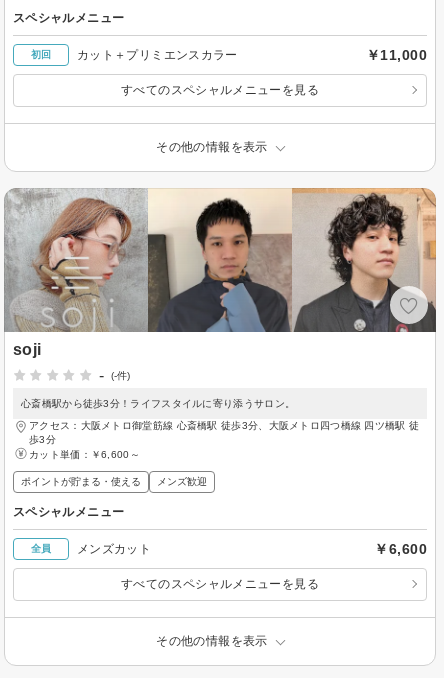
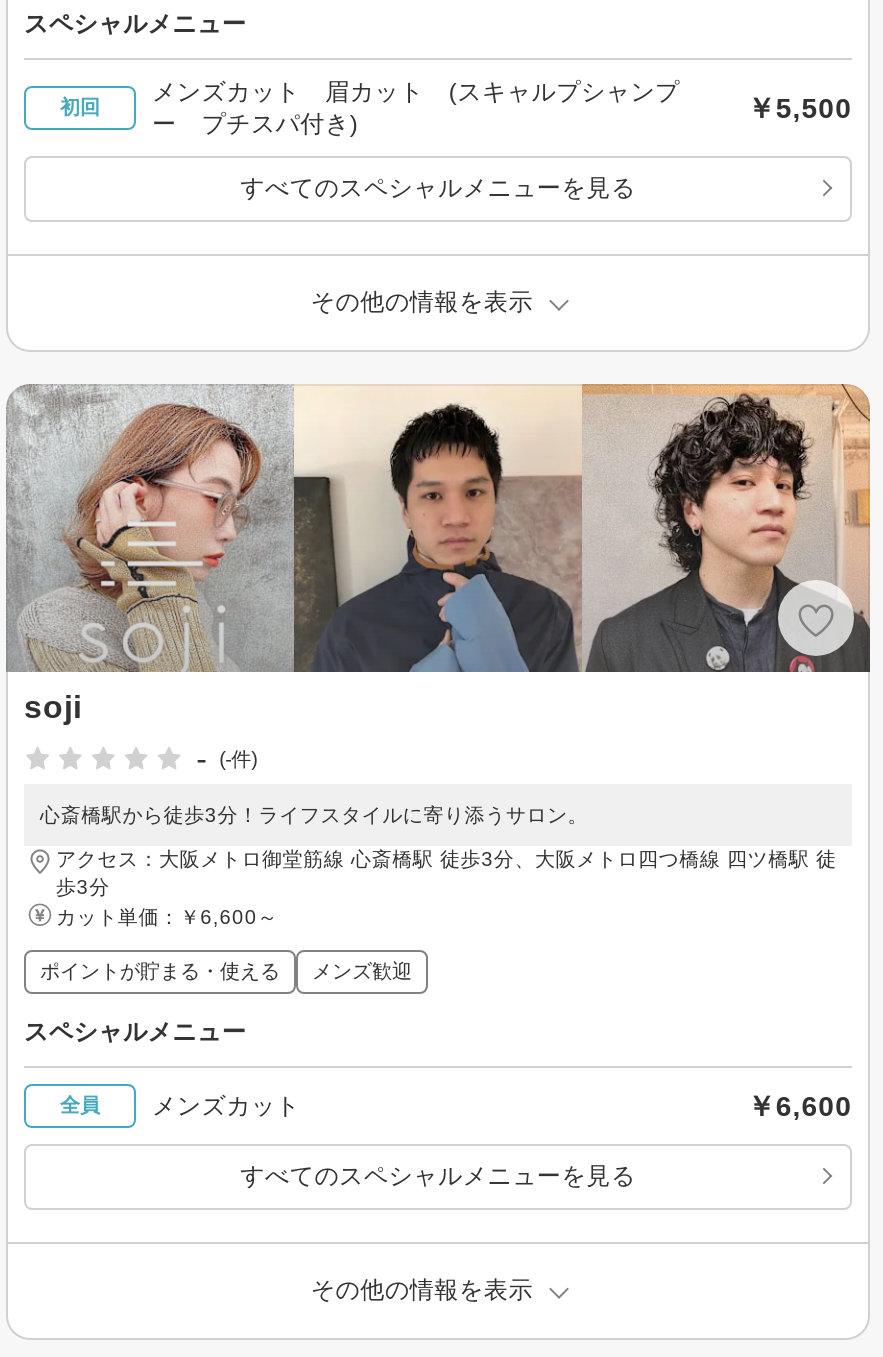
- カット＋プリミエンスカラー
- ￥11,000
+ メンズカット 眉カット (スキャルプシャンプ
+ ー プチスパ付き)
+ ￥5,500
